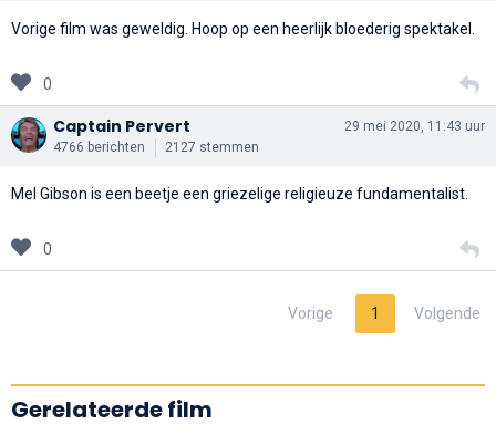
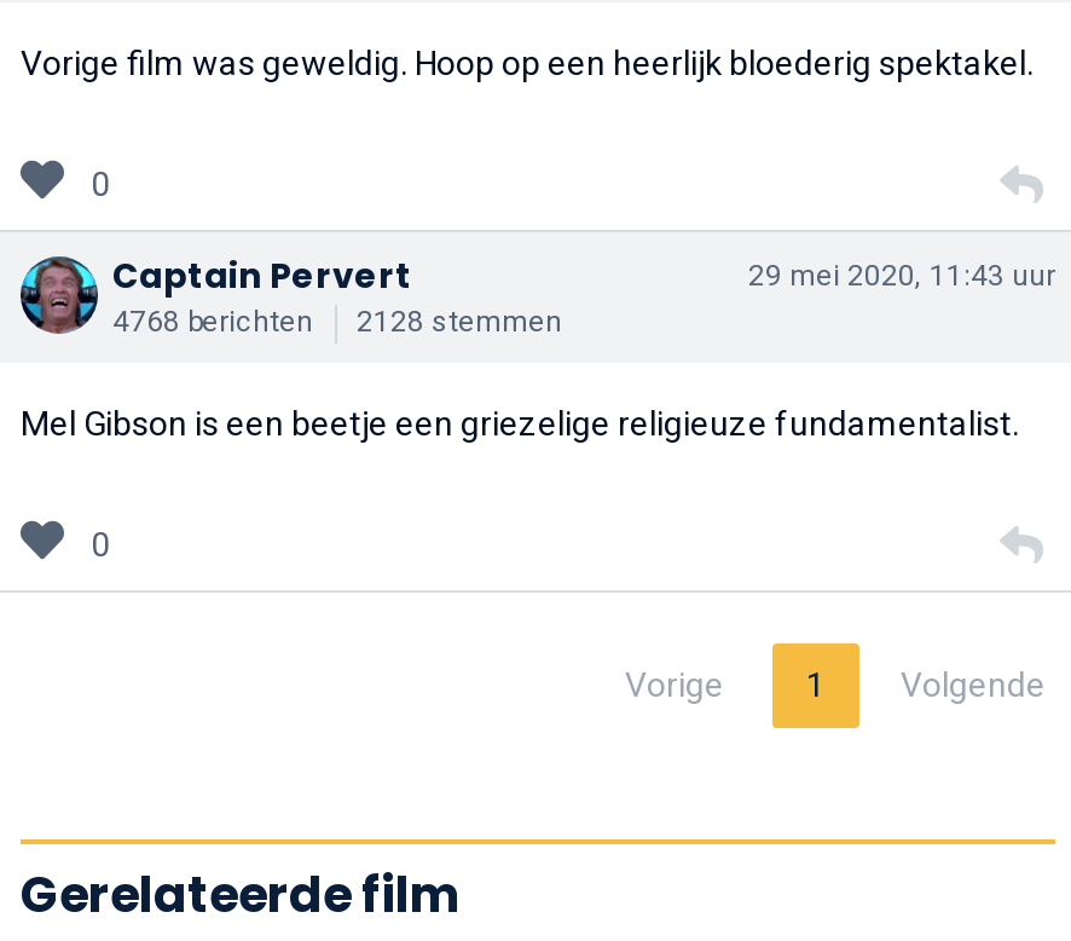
- 4766 berichten
+ 4768 berichten

- 2127 stemmen
+ 2128 stemmen
